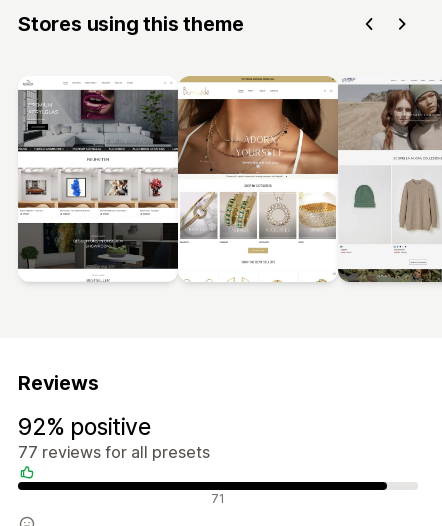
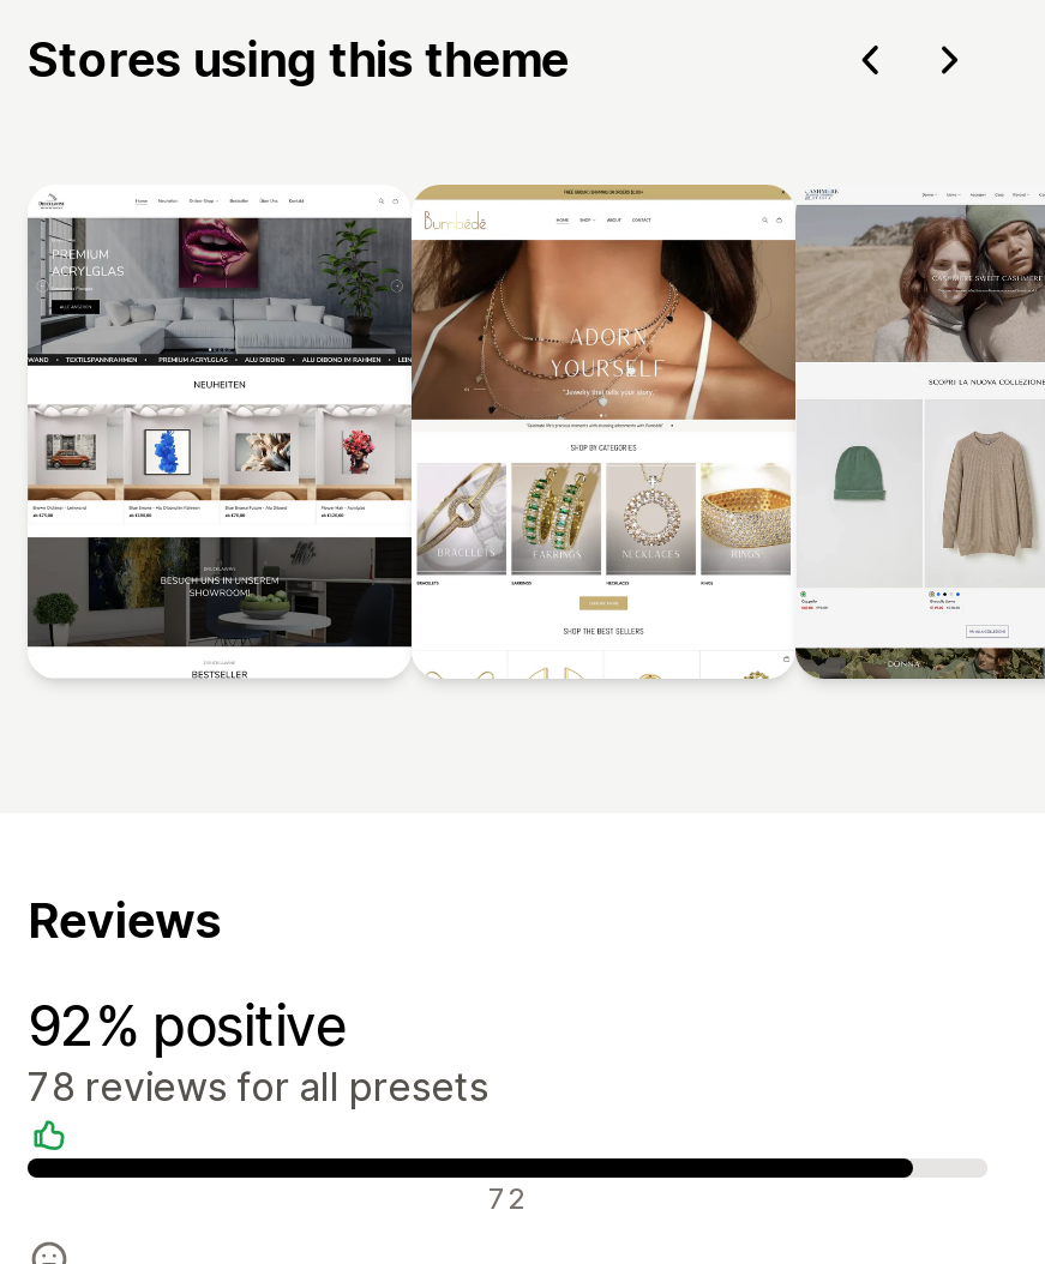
- 77 reviews for all presets
+ 78 reviews for all presets

- 71
+ 72
